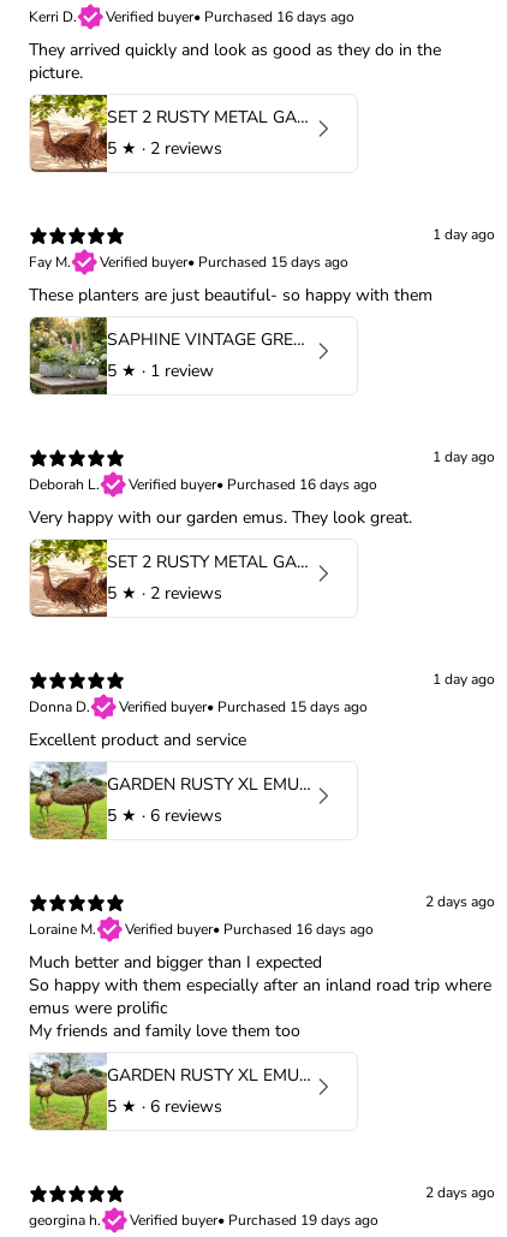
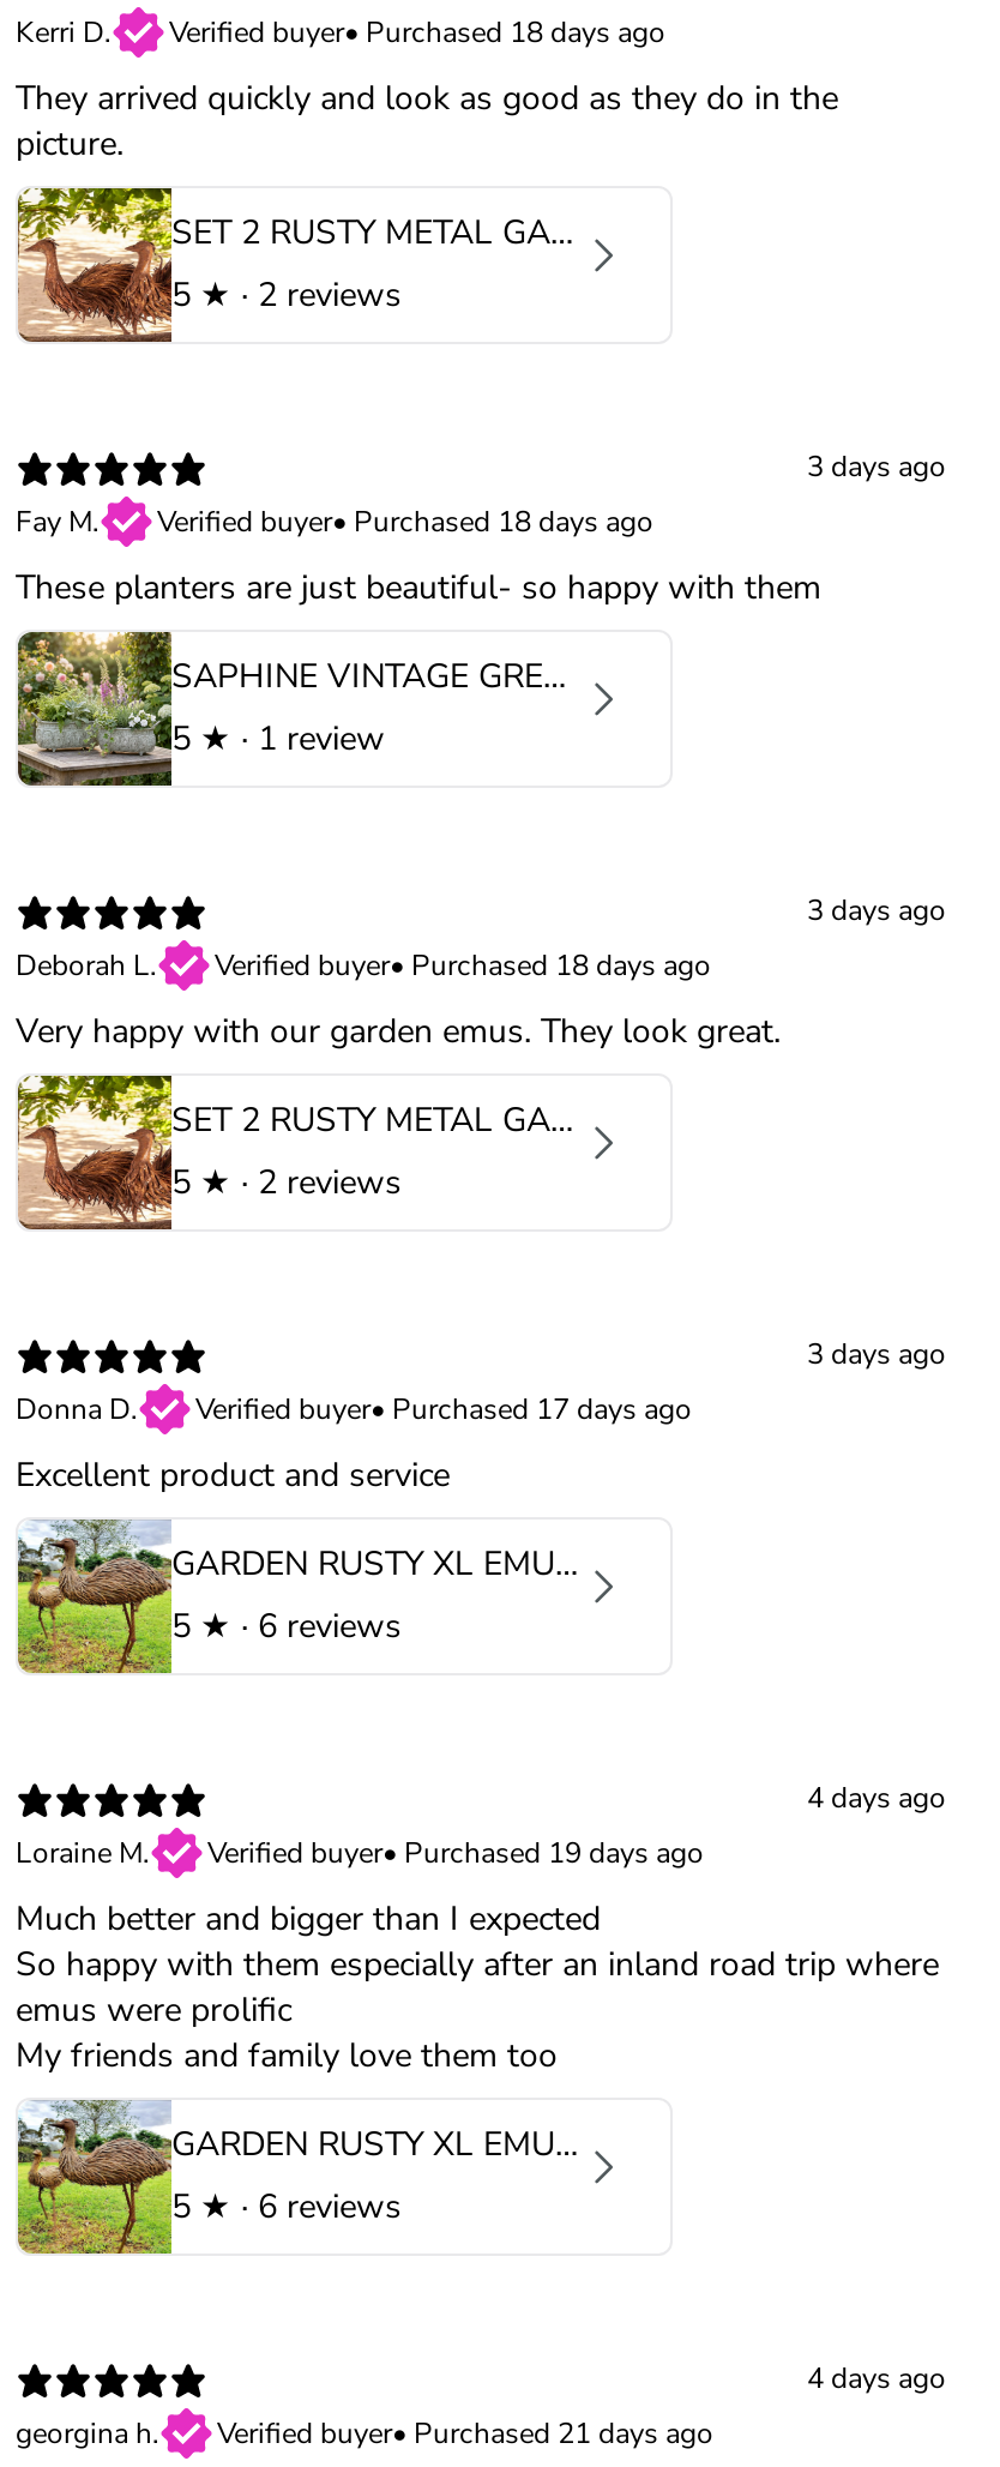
- Verified buyer• Purchased 16 days ago
+ Verified buyer• Purchased 18 days ago

- 1 day ago
+ 3 days ago

- Verified buyer• Purchased 15 days ago
+ Verified buyer• Purchased 18 days ago

- 1 day ago
+ 3 days ago

- Verified buyer• Purchased 16 days ago
+ Verified buyer• Purchased 18 days ago

- 1 day ago
+ 3 days ago

- Verified buyer• Purchased 15 days ago
+ Verified buyer• Purchased 17 days ago

- 2 days ago
+ 4 days ago

- Verified buyer• Purchased 16 days ago

- 2 days ago
+ 4 days ago

moved up: Verified buyer• Purchased 19 days ago

+ Verified buyer• Purchased 21 days ago
